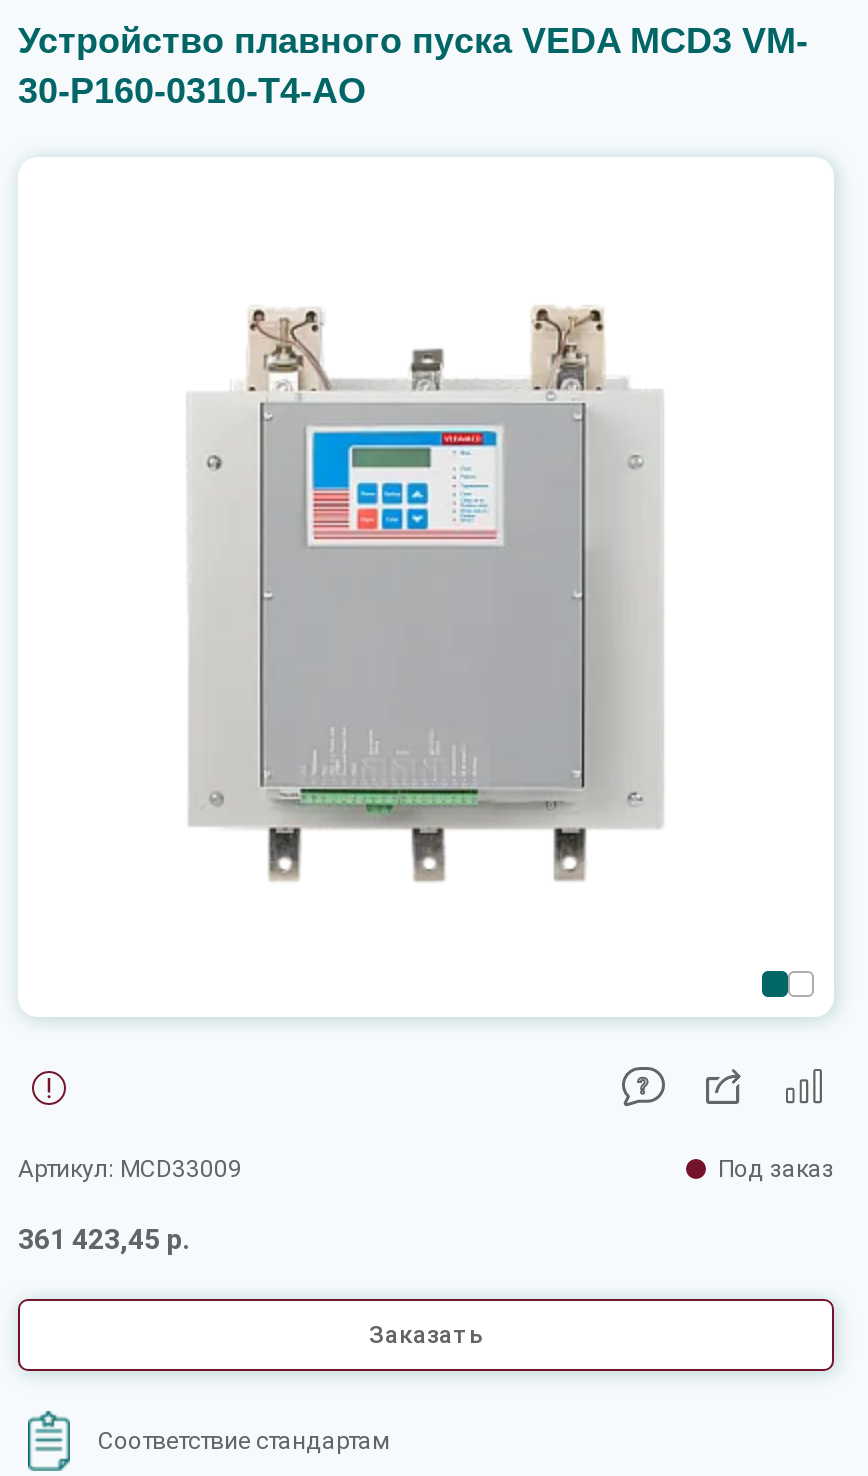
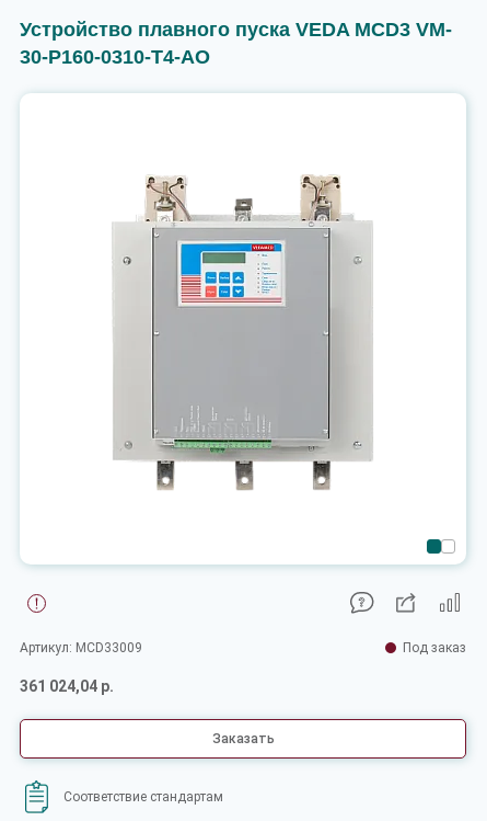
- 361 423,45 р.
+ 361 024,04 р.
